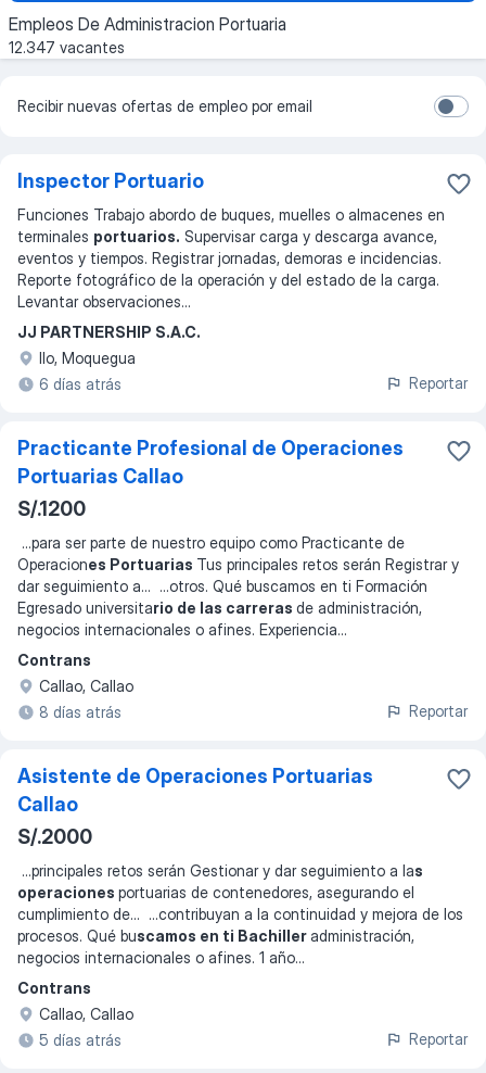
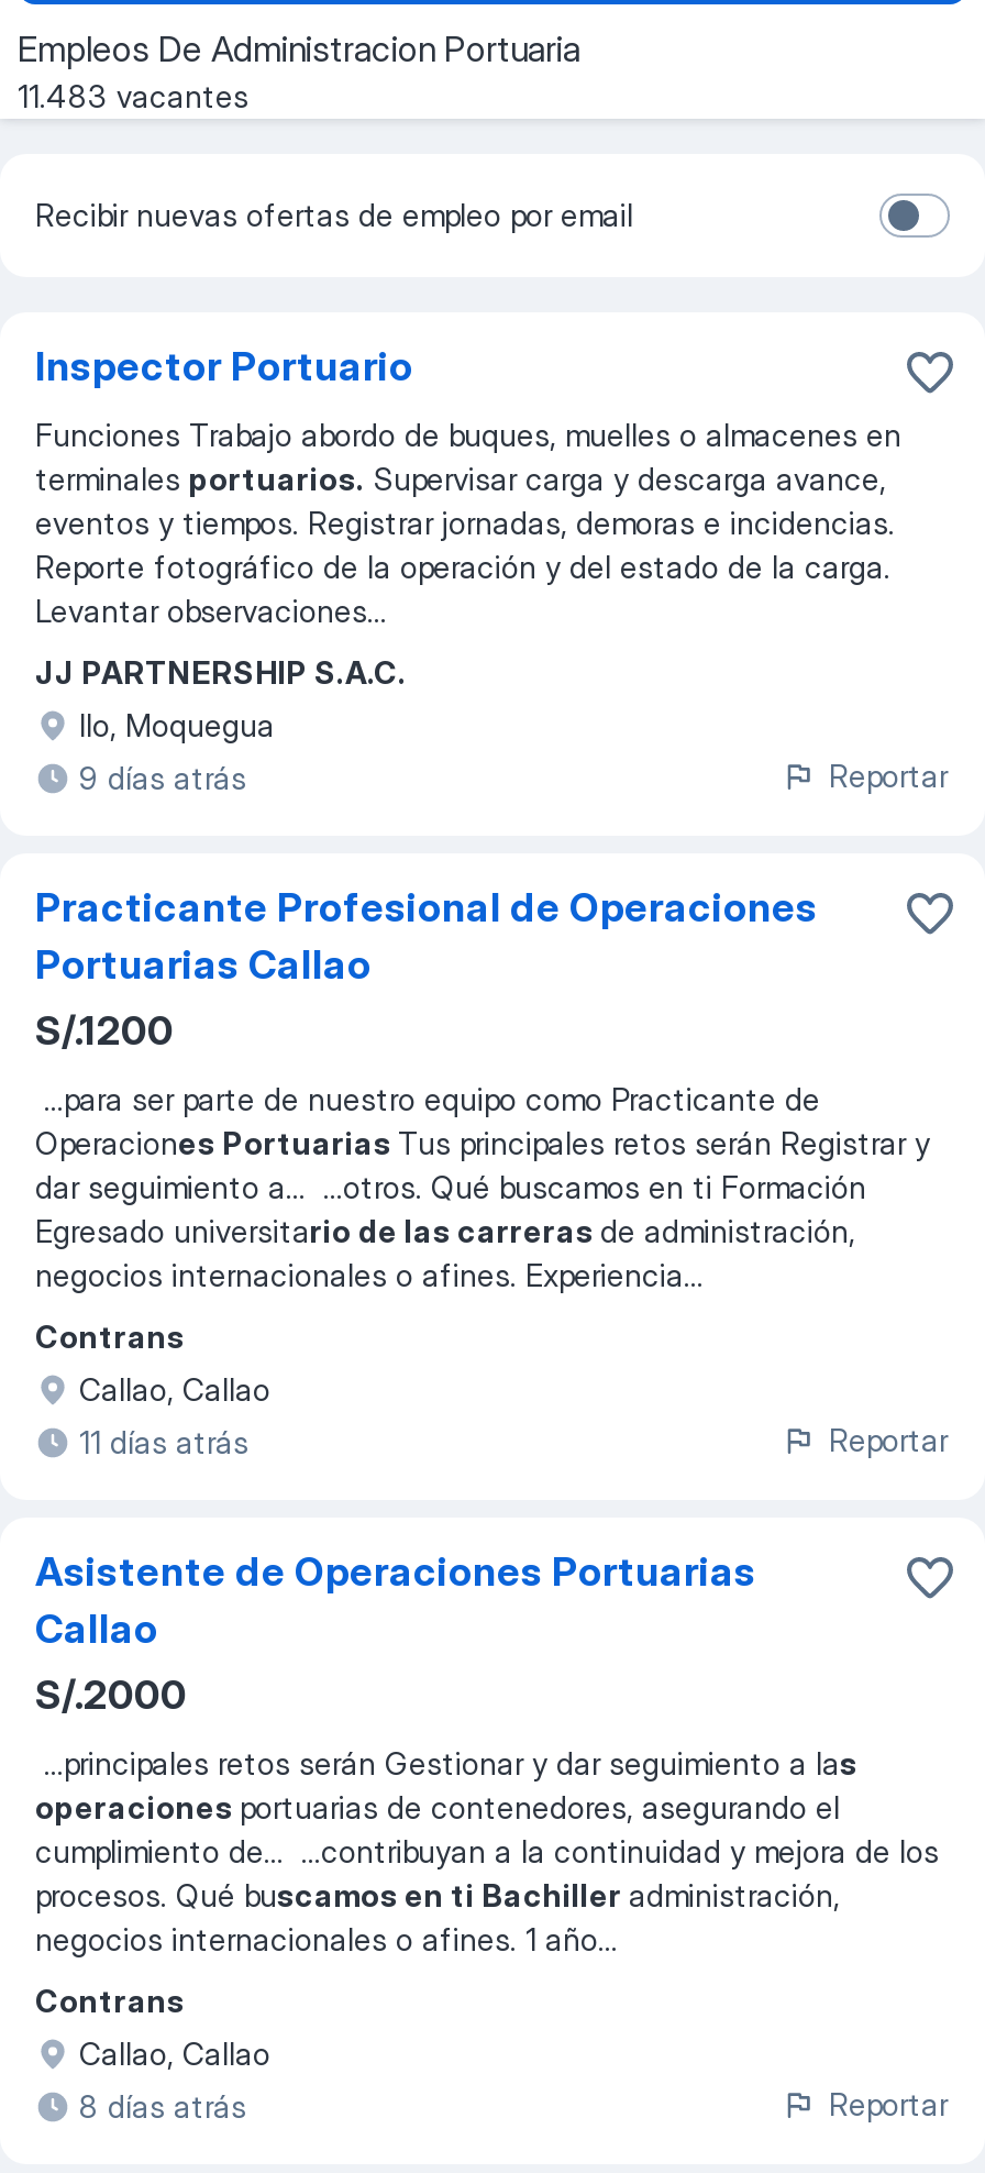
- 12.347 vacantes
+ 11.483 vacantes

- 6 días atrás
+ 9 días atrás

- 8 días atrás
+ 11 días atrás

- 5 días atrás
+ 8 días atrás
